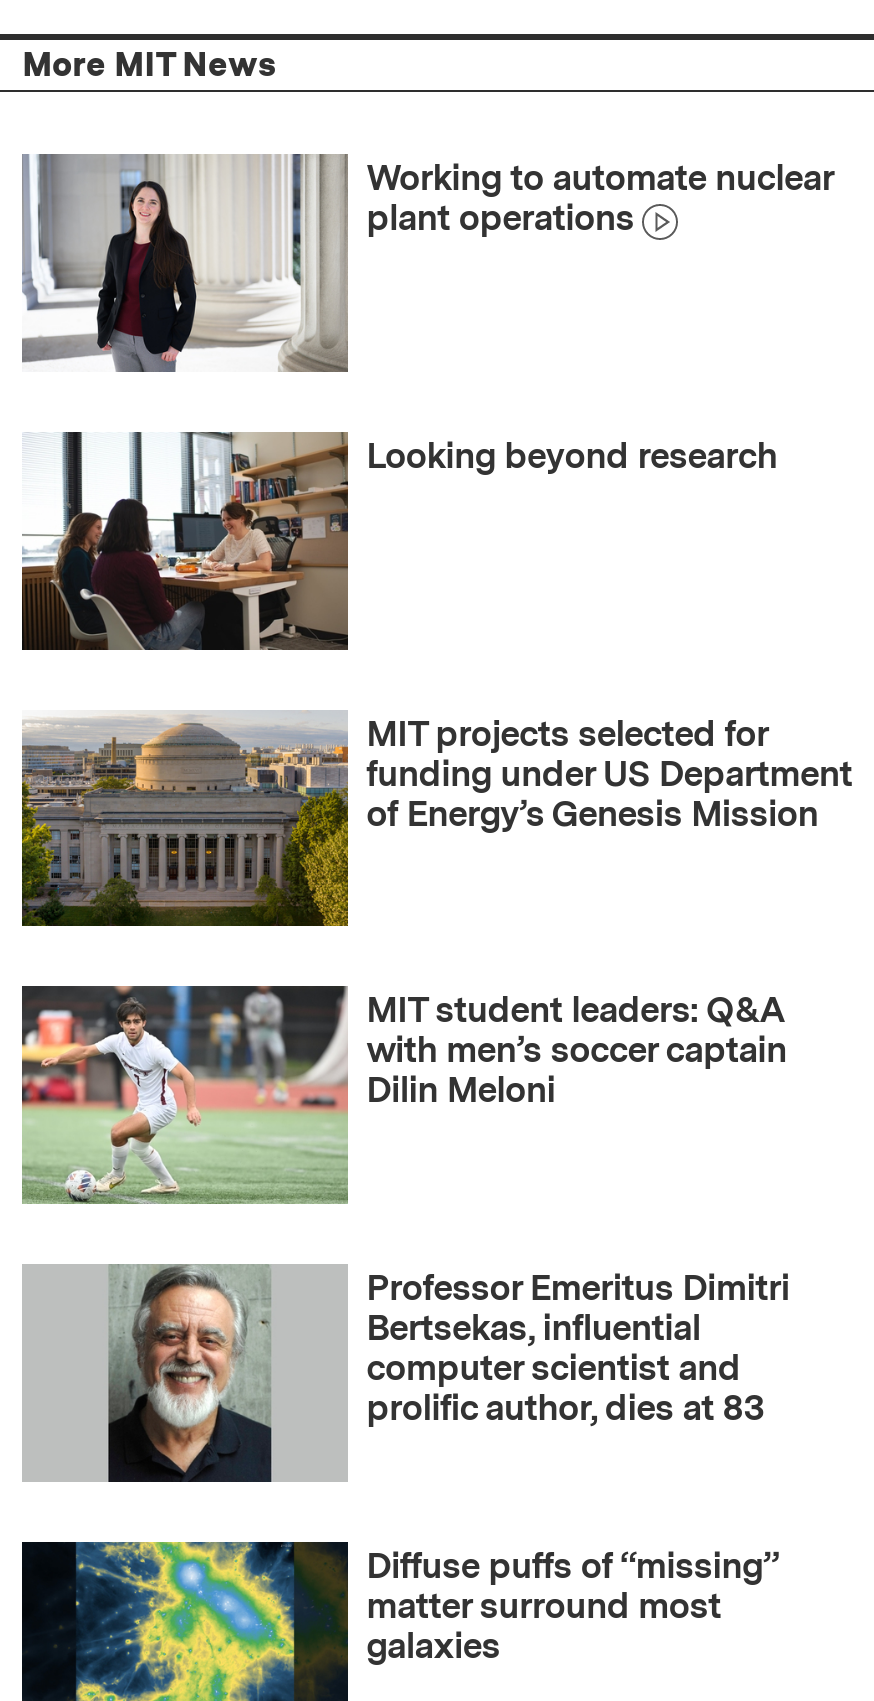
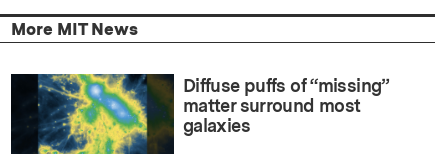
- [image]
- Working to automate nuclear
- plant operations

- [image]
- Looking beyond research

- [image]
- MIT projects selected for
- funding under US Department
- of Energy’s Genesis Mission

- [image]
- MIT student leaders: Q&A
- with men’s soccer captain
- Dilin Meloni

- [image]
- Professor Emeritus Dimitri
- Bertsekas, influential
- computer scientist and
- prolific author, dies at 83
